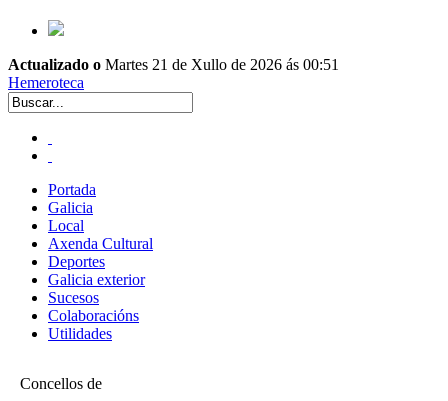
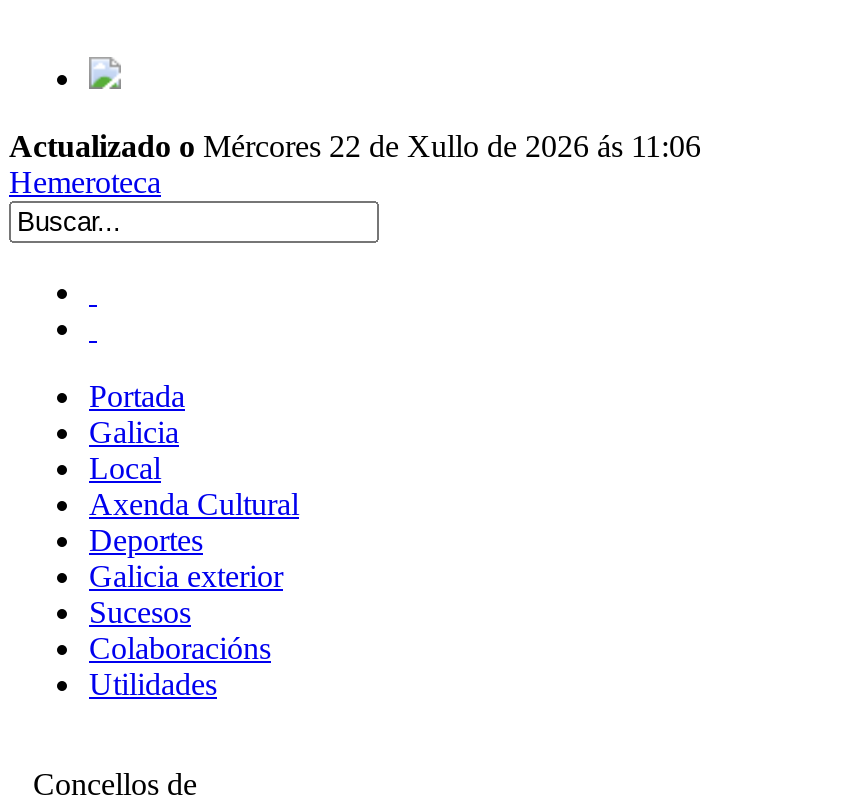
- Actualizado o Martes 21 de Xullo de 2026 ás 00:51
+ Actualizado o Mércores 22 de Xullo de 2026 ás 11:06
